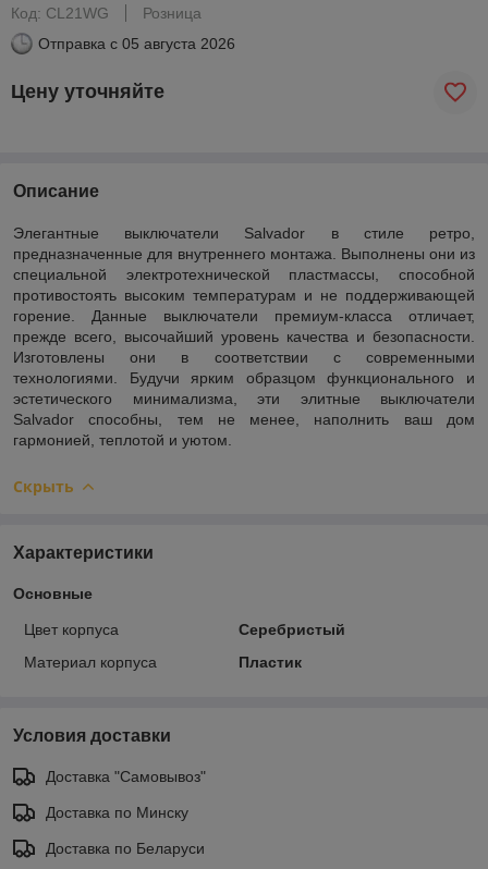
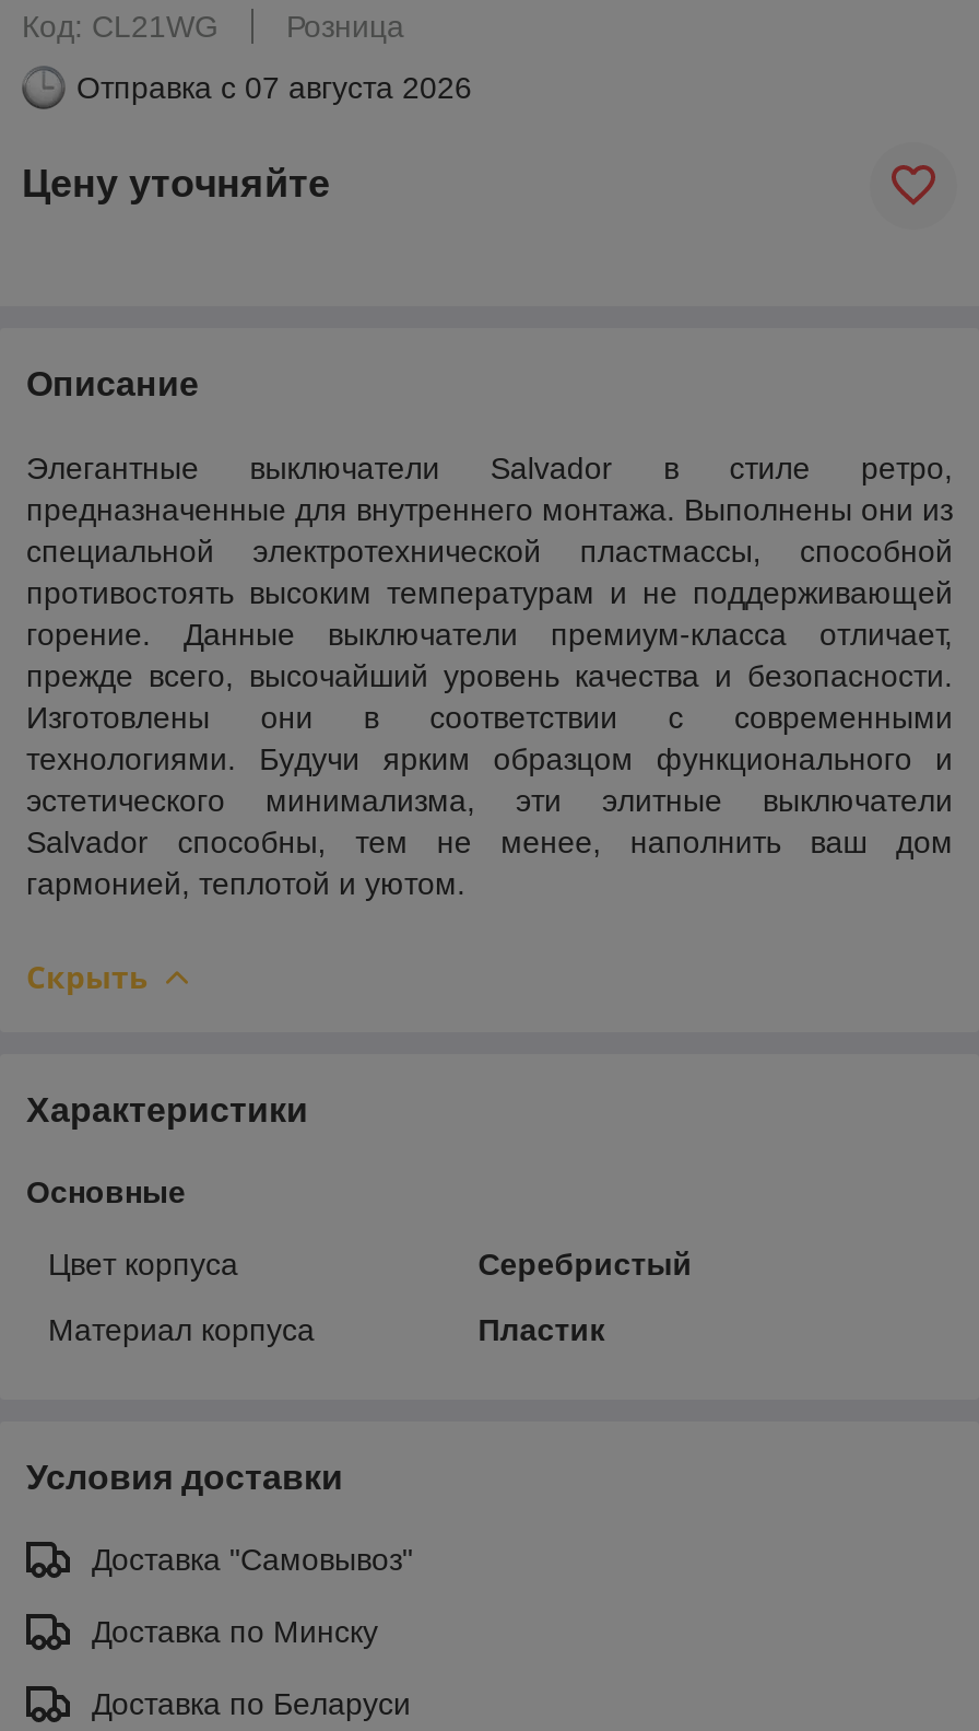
- Отправка с 05 августа 2026
+ Отправка с 07 августа 2026
